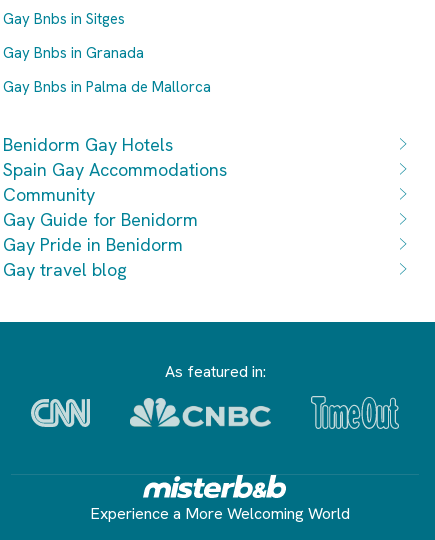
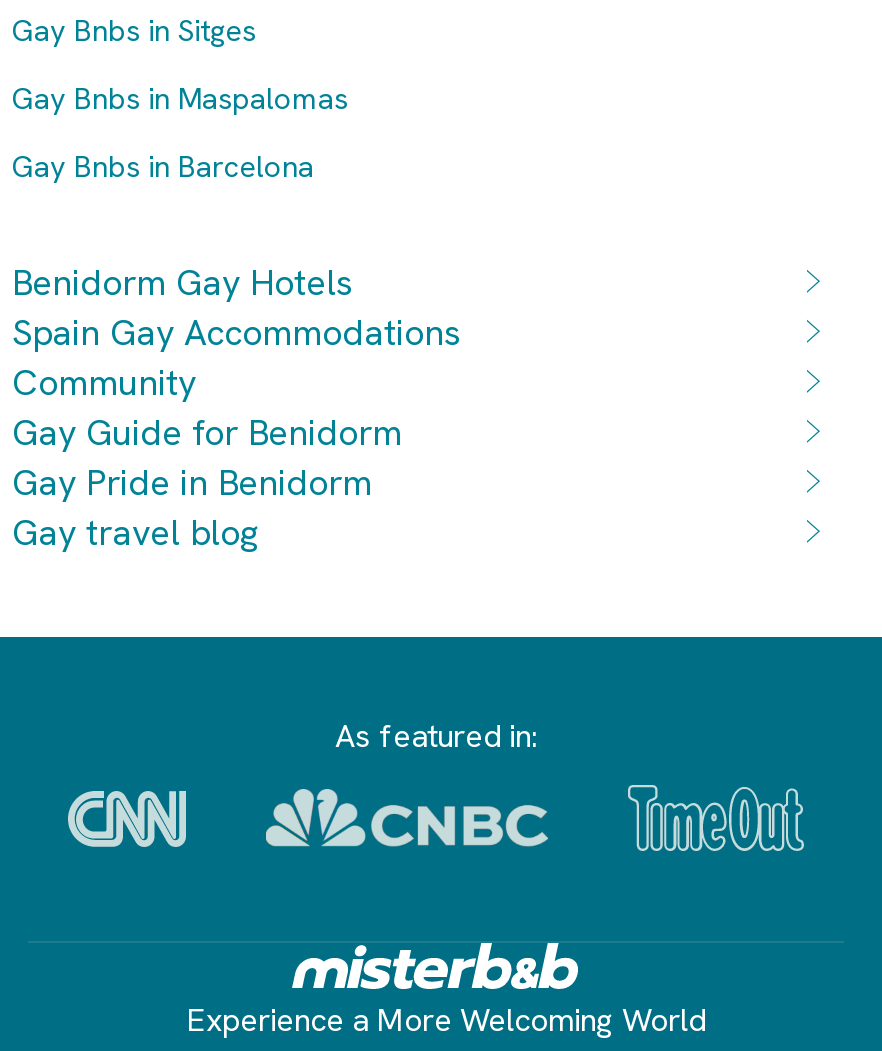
- Gay Bnbs in Granada
+ Gay Bnbs in Maspalomas

- Gay Bnbs in Palma de Mallorca
+ Gay Bnbs in Barcelona
